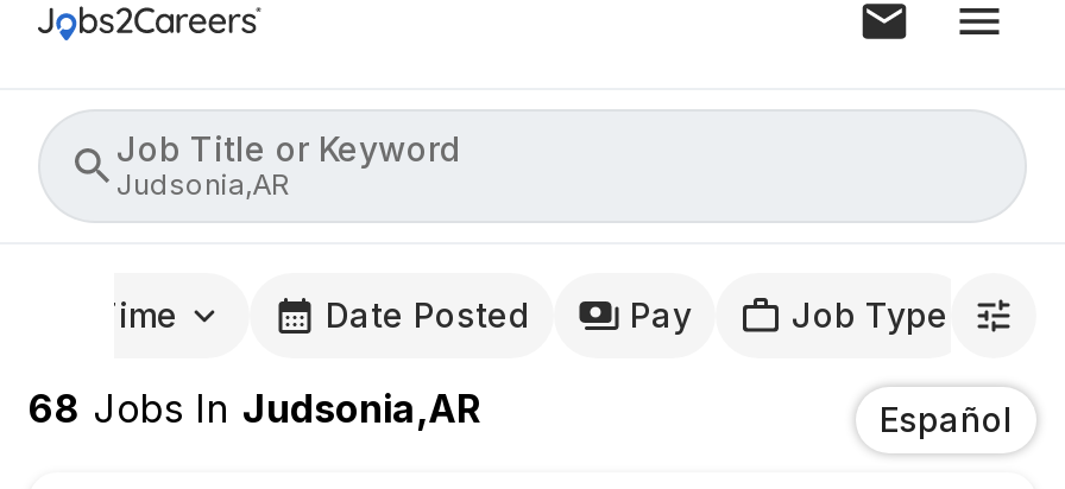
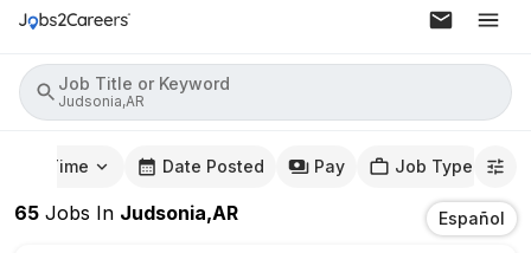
- 68 Jobs In Judsonia,AR
+ 65 Jobs In Judsonia,AR
